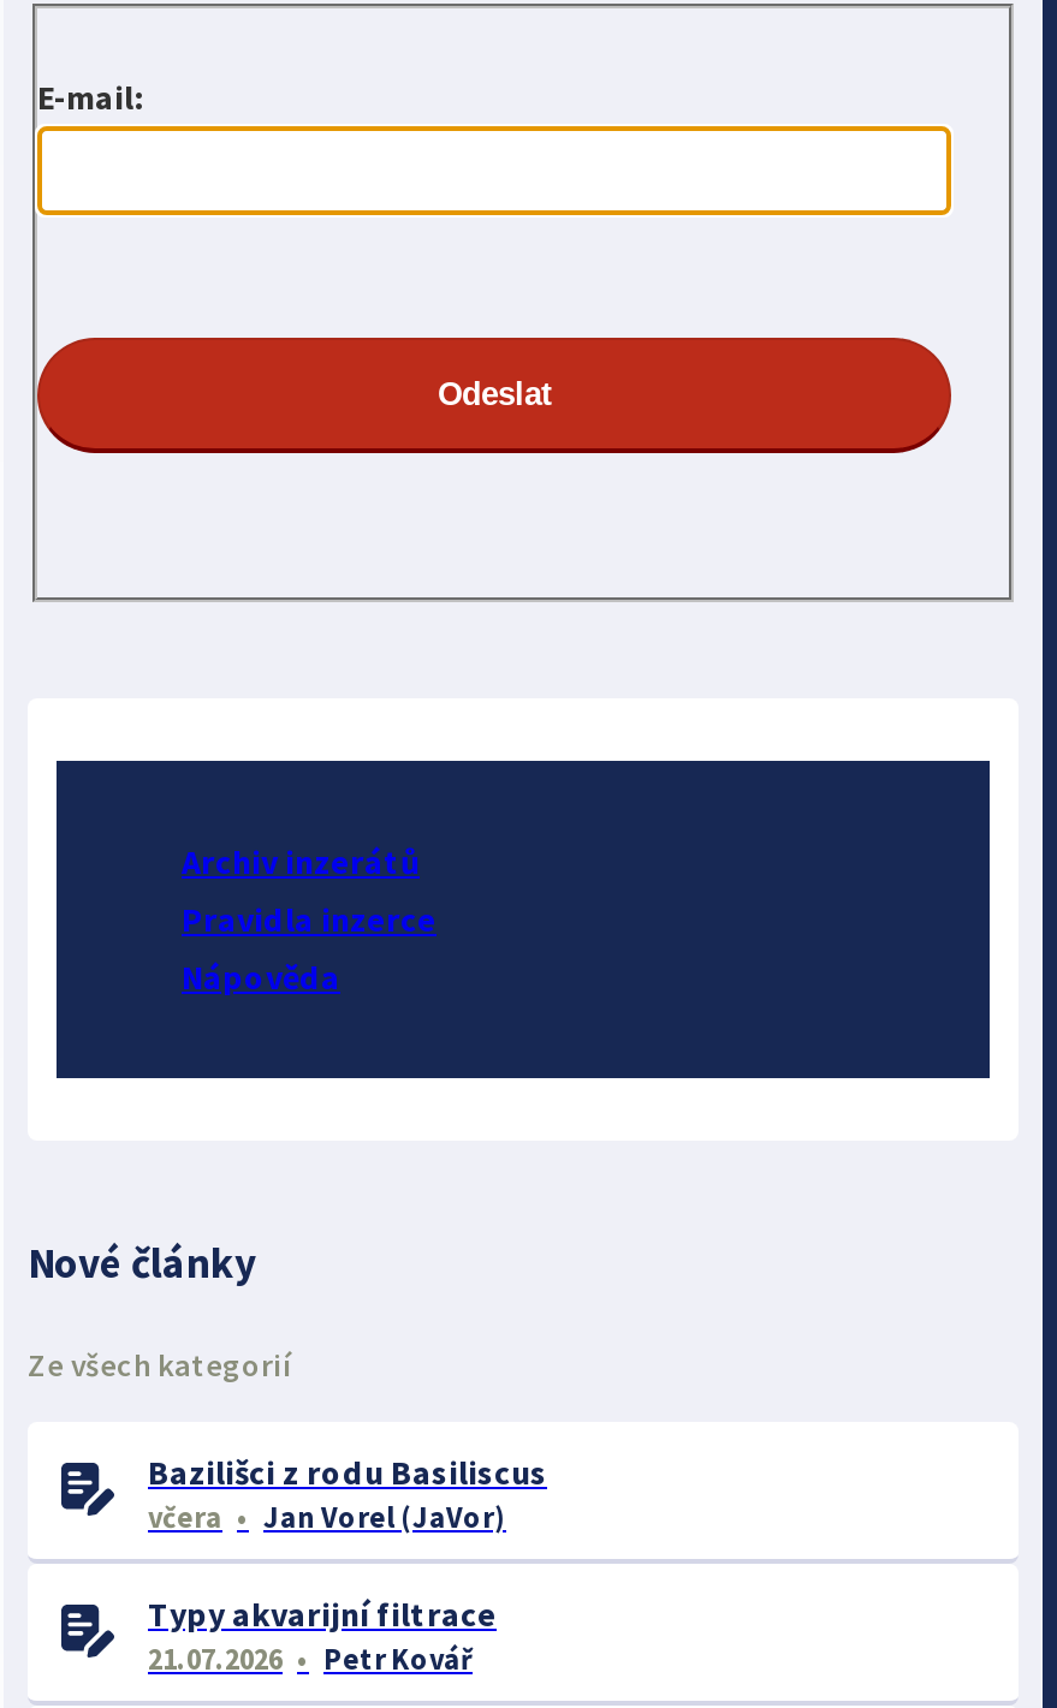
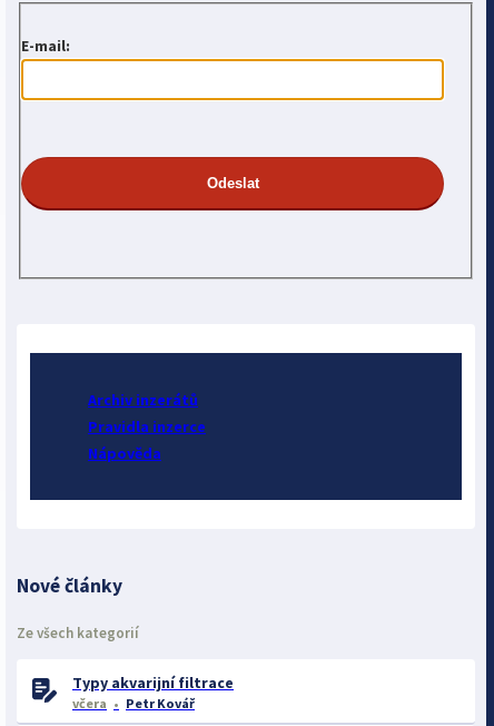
- Bazilišci z rodu Basiliscus
- včera
- Jan Vorel (JaVor)

- 21.07.2026
+ včera
